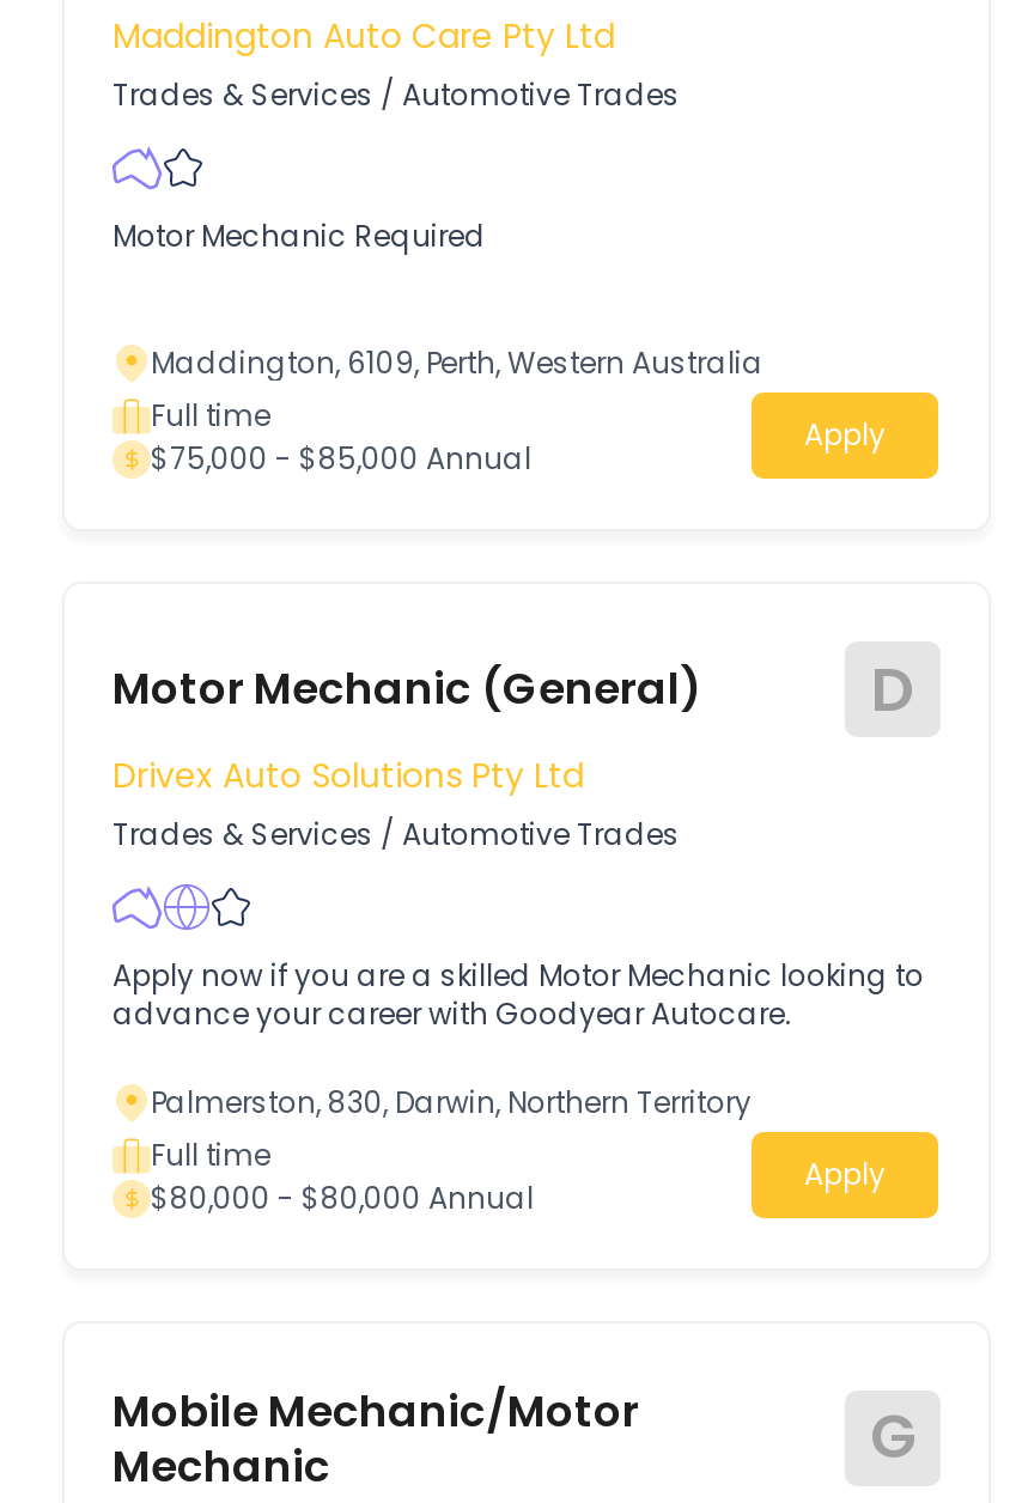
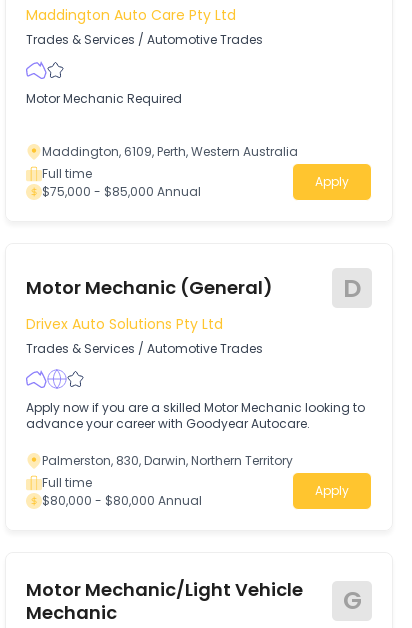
- Mobile Mechanic/Motor
+ Motor Mechanic/Light Vehicle
